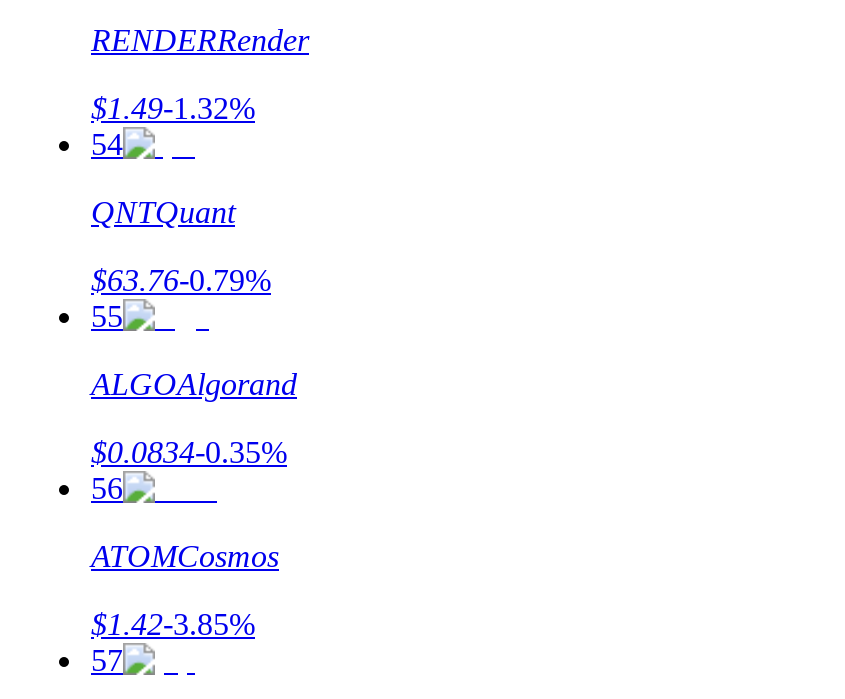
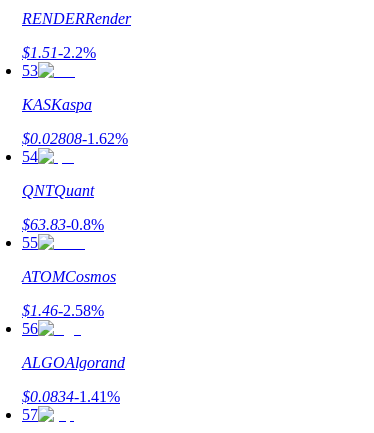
- $1.49-1.32%
+ $1.51-2.2%
+ 53
+ KASKaspa
+ $0.02808-1.62%

- $63.76-0.79%
+ $63.83-0.8%

moved down: 56 | ALGOAlgorand

- $0.0834-0.35%

- $1.42-3.85%
+ $1.46-2.58%
+ $0.0834-1.41%
